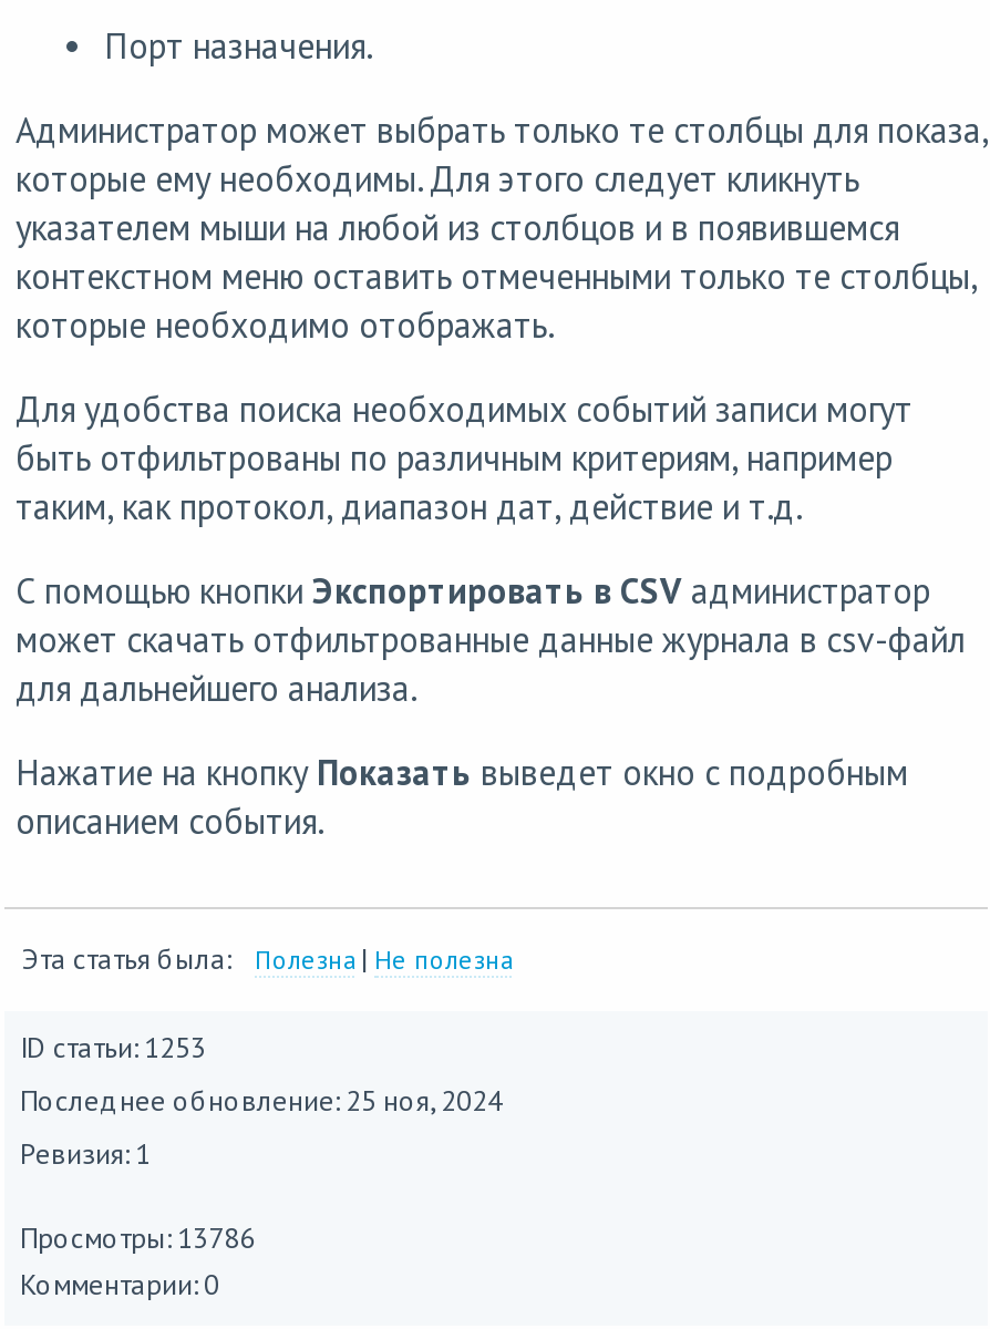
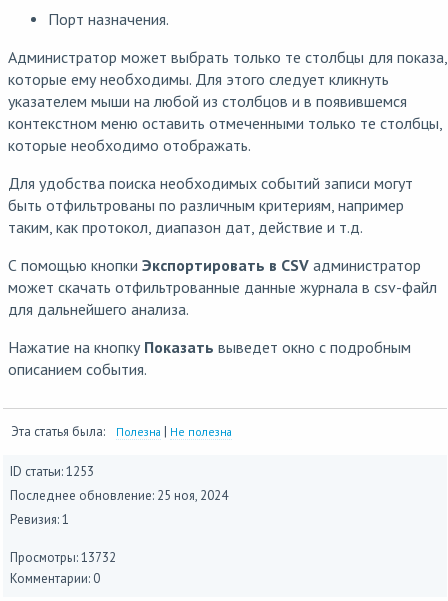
- Просмотры: 13786
+ Просмотры: 13732
